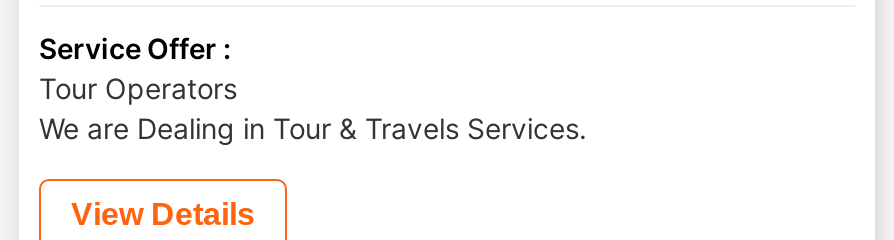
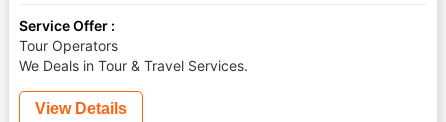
- We are Dealing in Tour & Travels Services.
+ We Deals in Tour & Travel Services.
